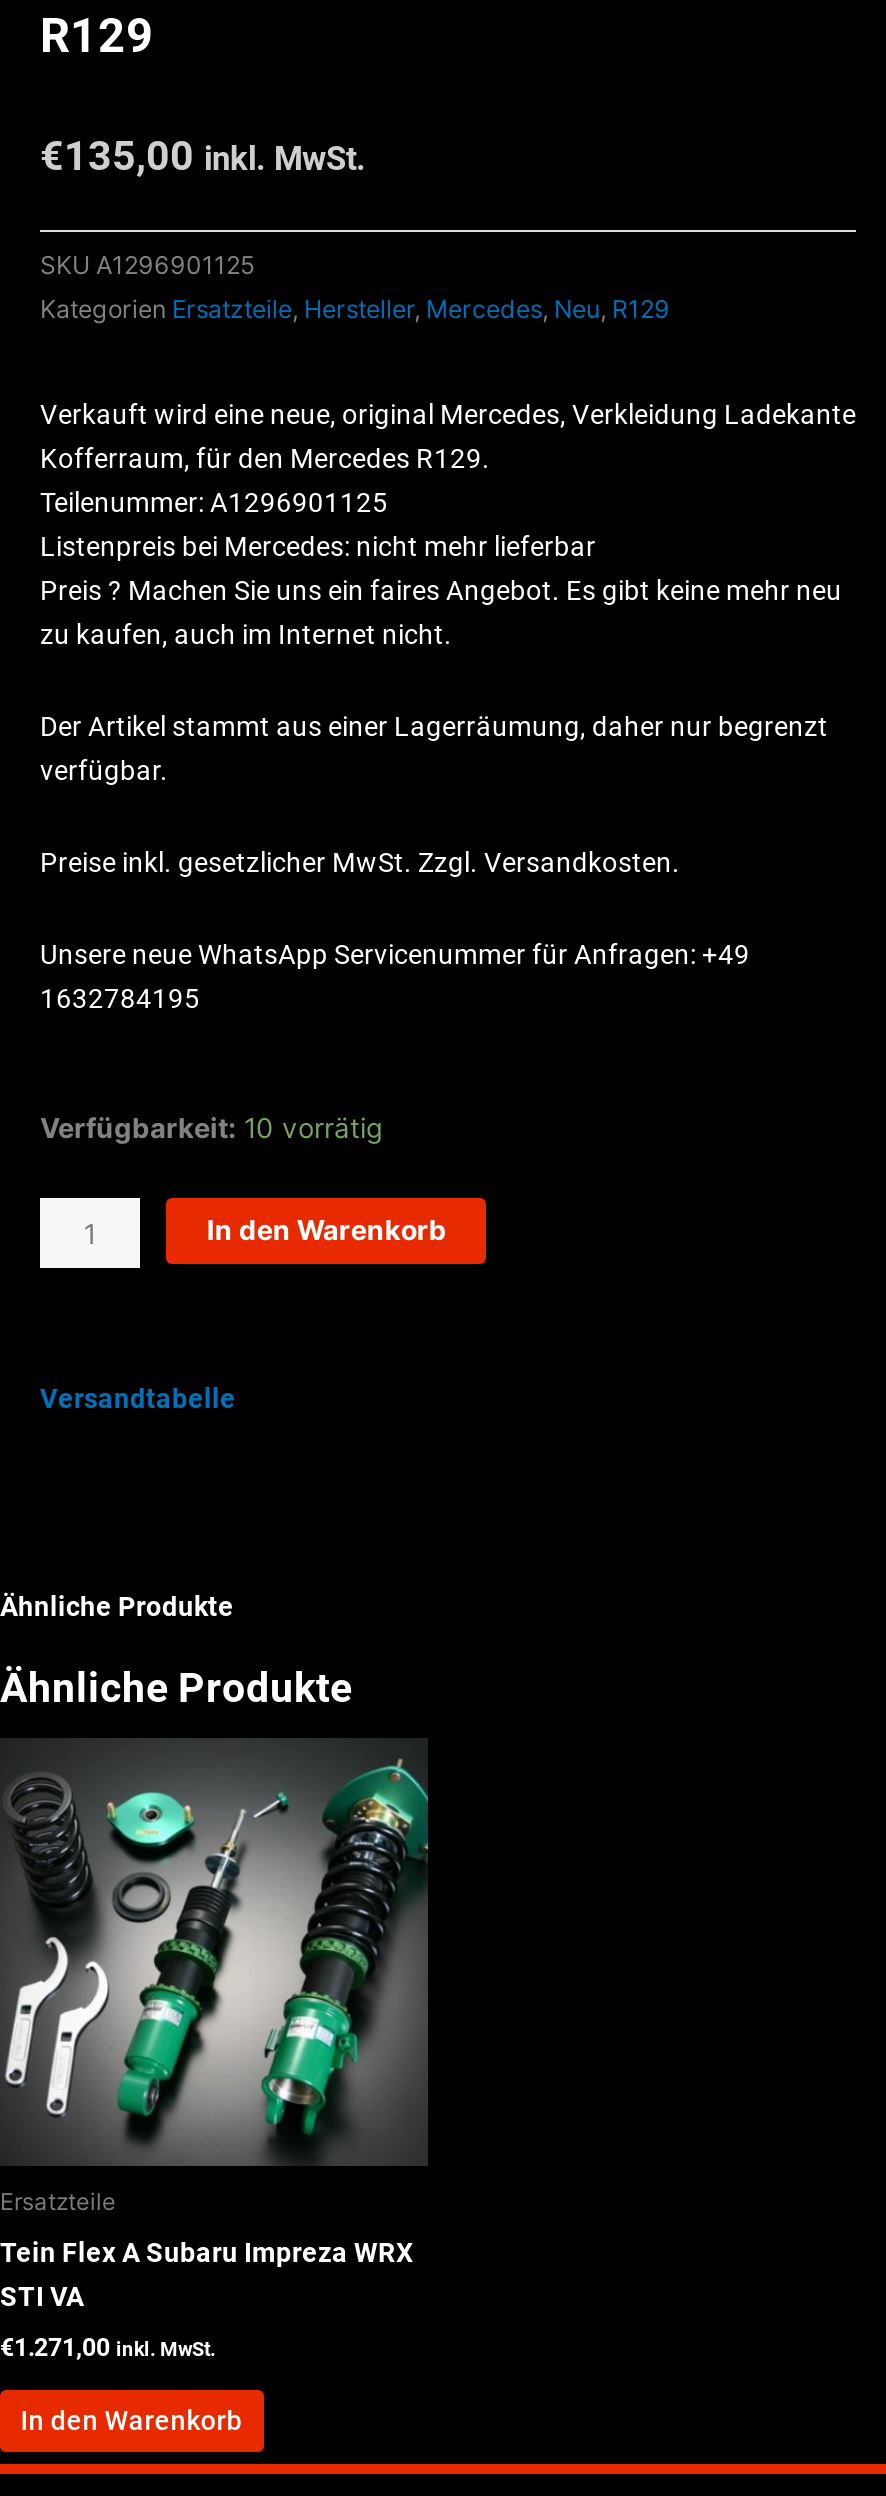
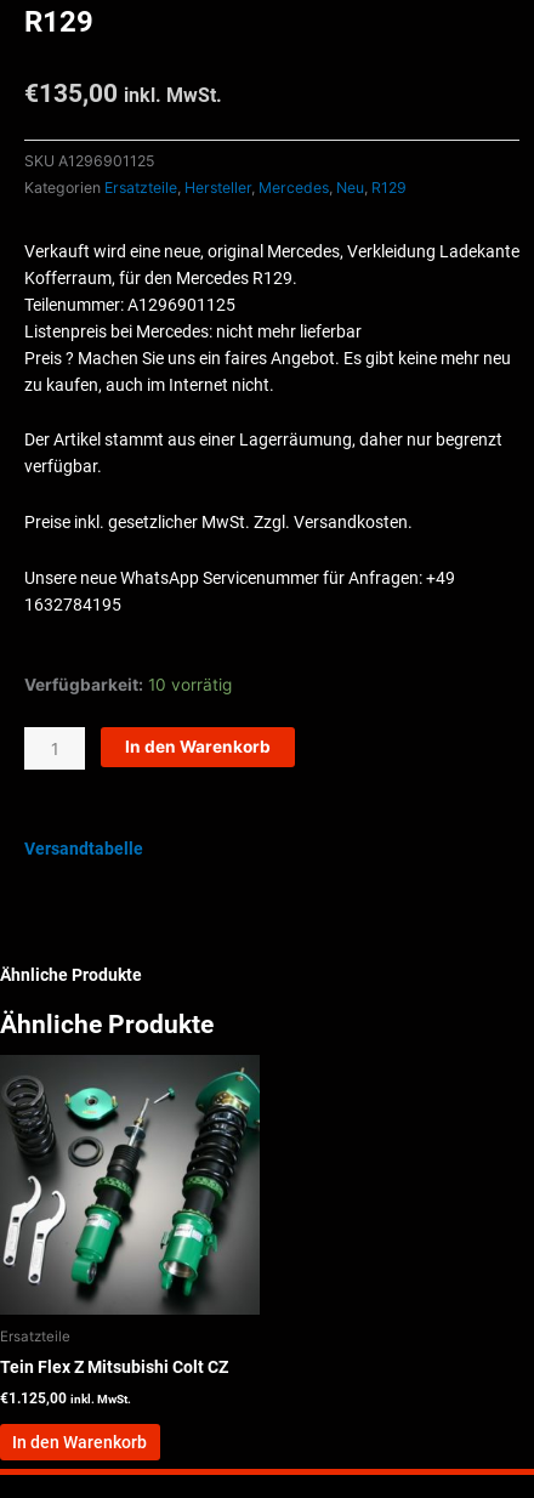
- Tein Flex A Subaru Impreza WRX
- STI VA
+ Tein Flex Z Mitsubishi Colt CZ

- €1.271,00 inkl. MwSt.
+ €1.125,00 inkl. MwSt.
